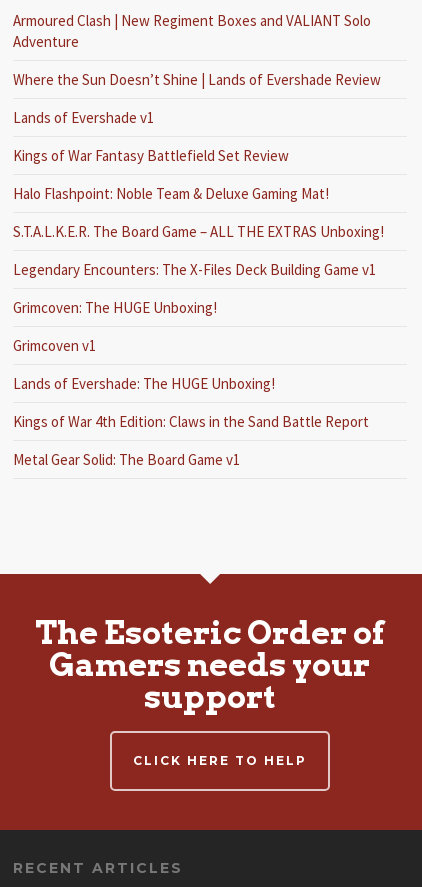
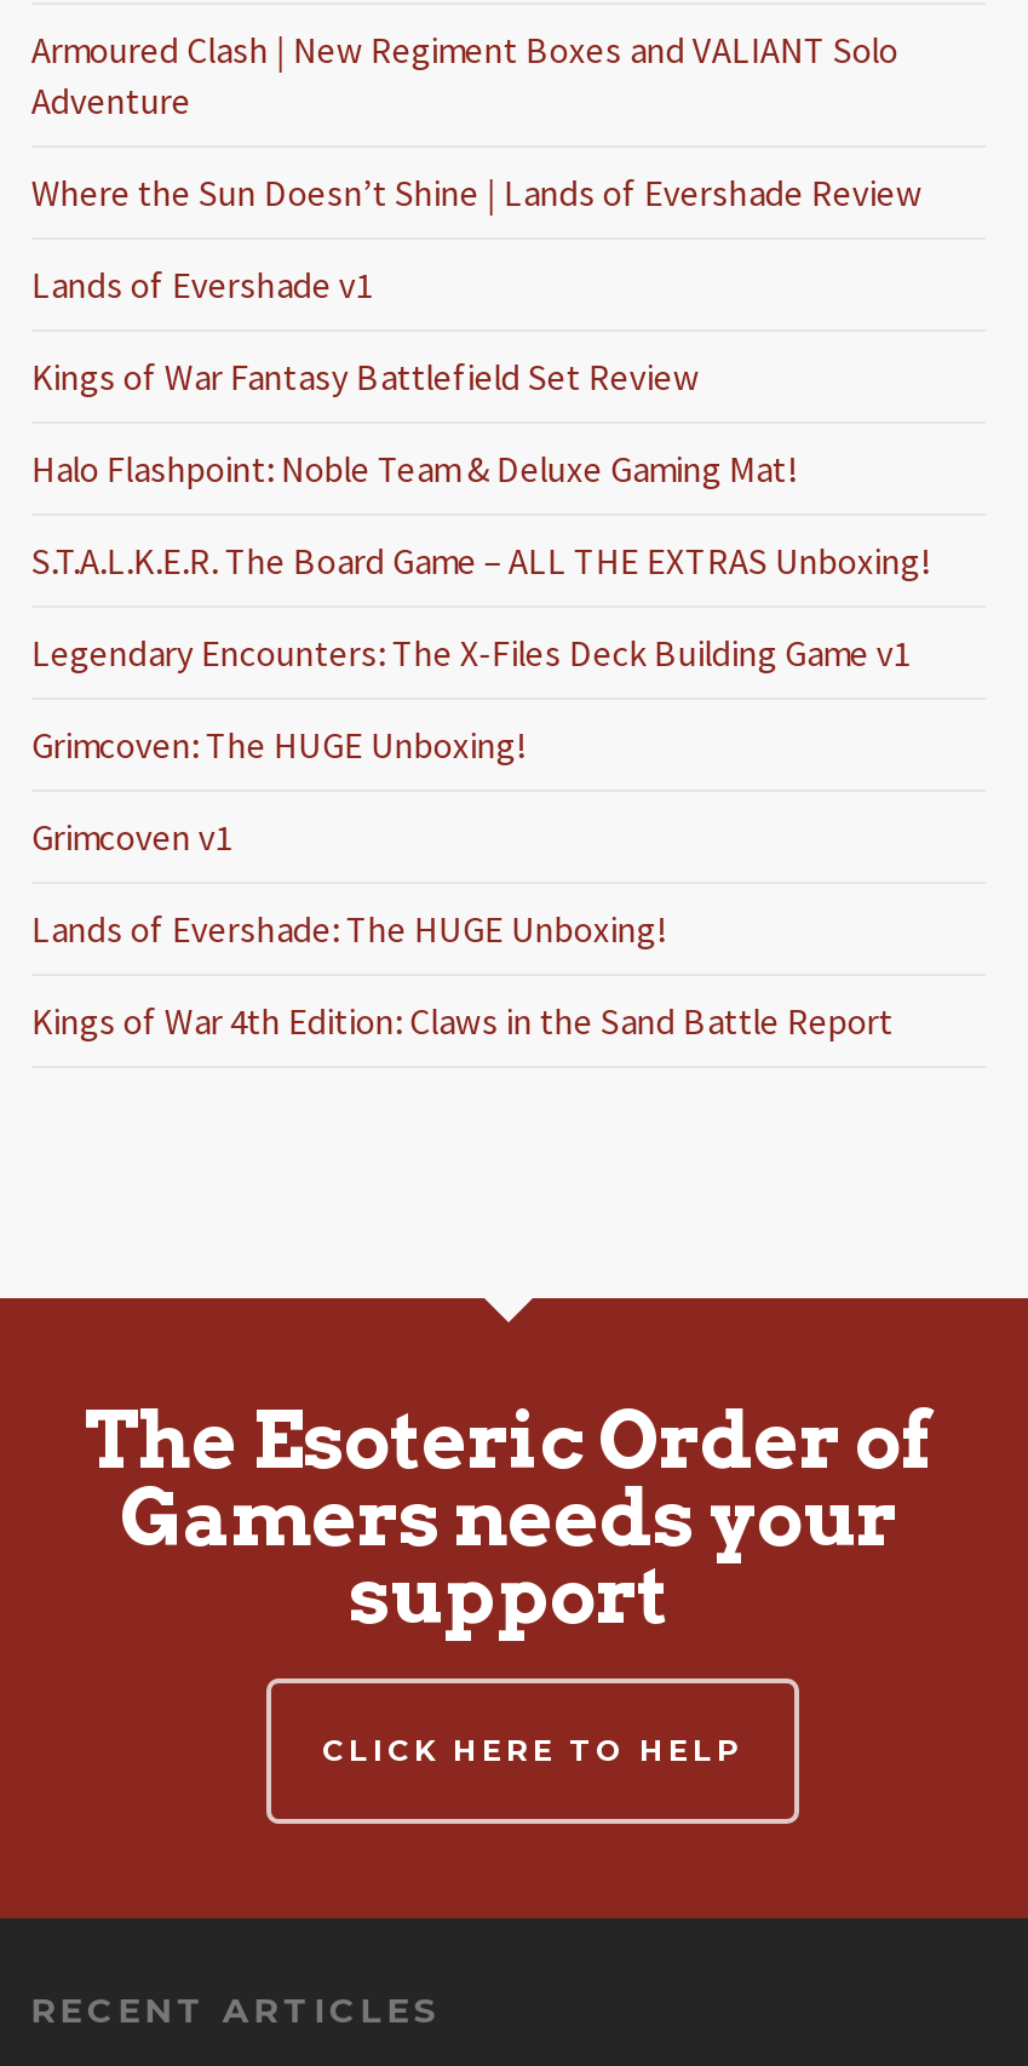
- Metal Gear Solid: The Board Game v1
